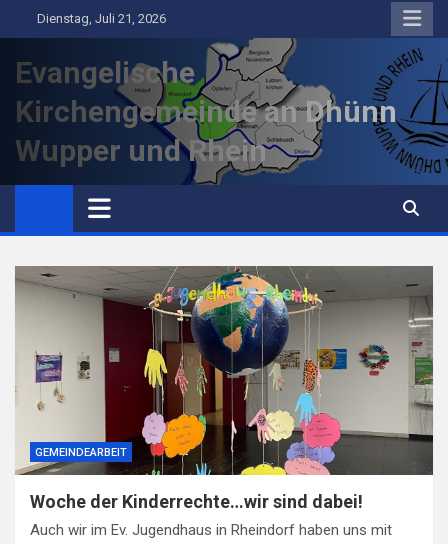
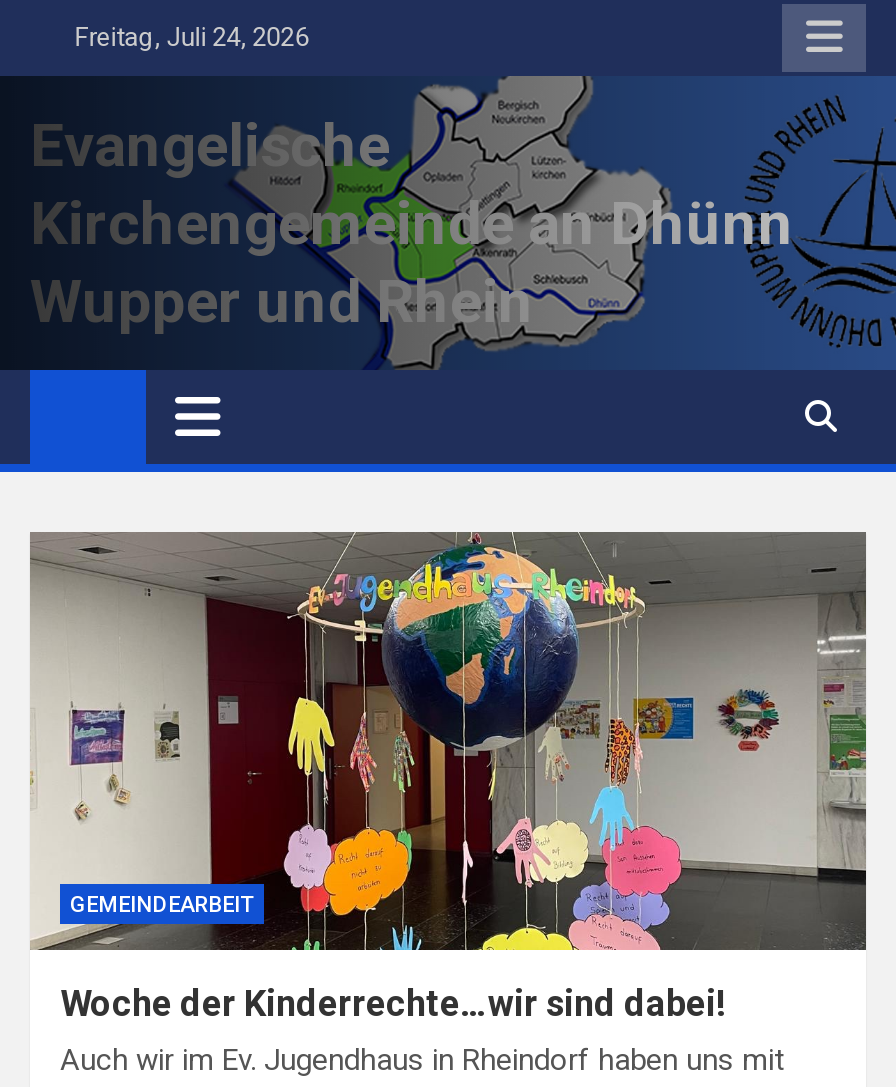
- Dienstag, Juli 21, 2026
+ Freitag, Juli 24, 2026
